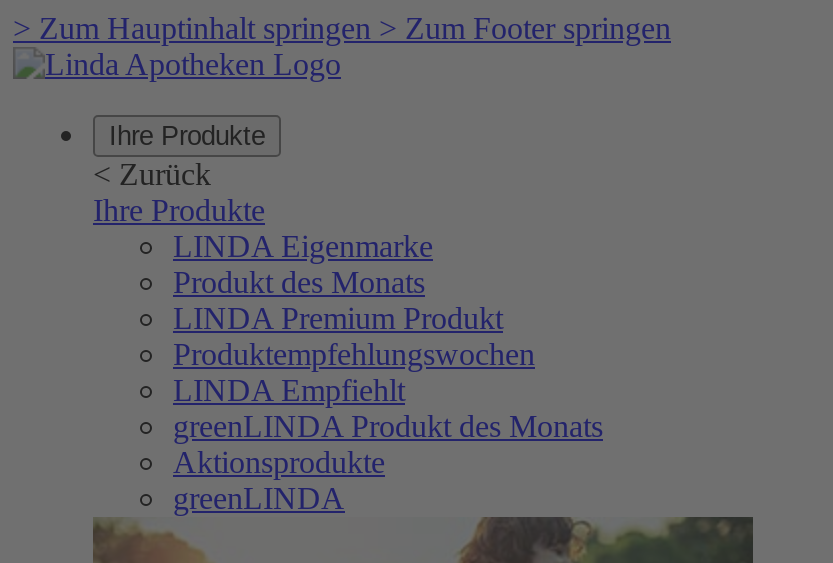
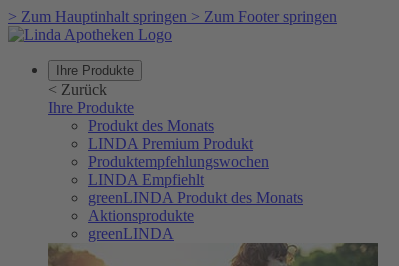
- LINDA Eigenmarke
